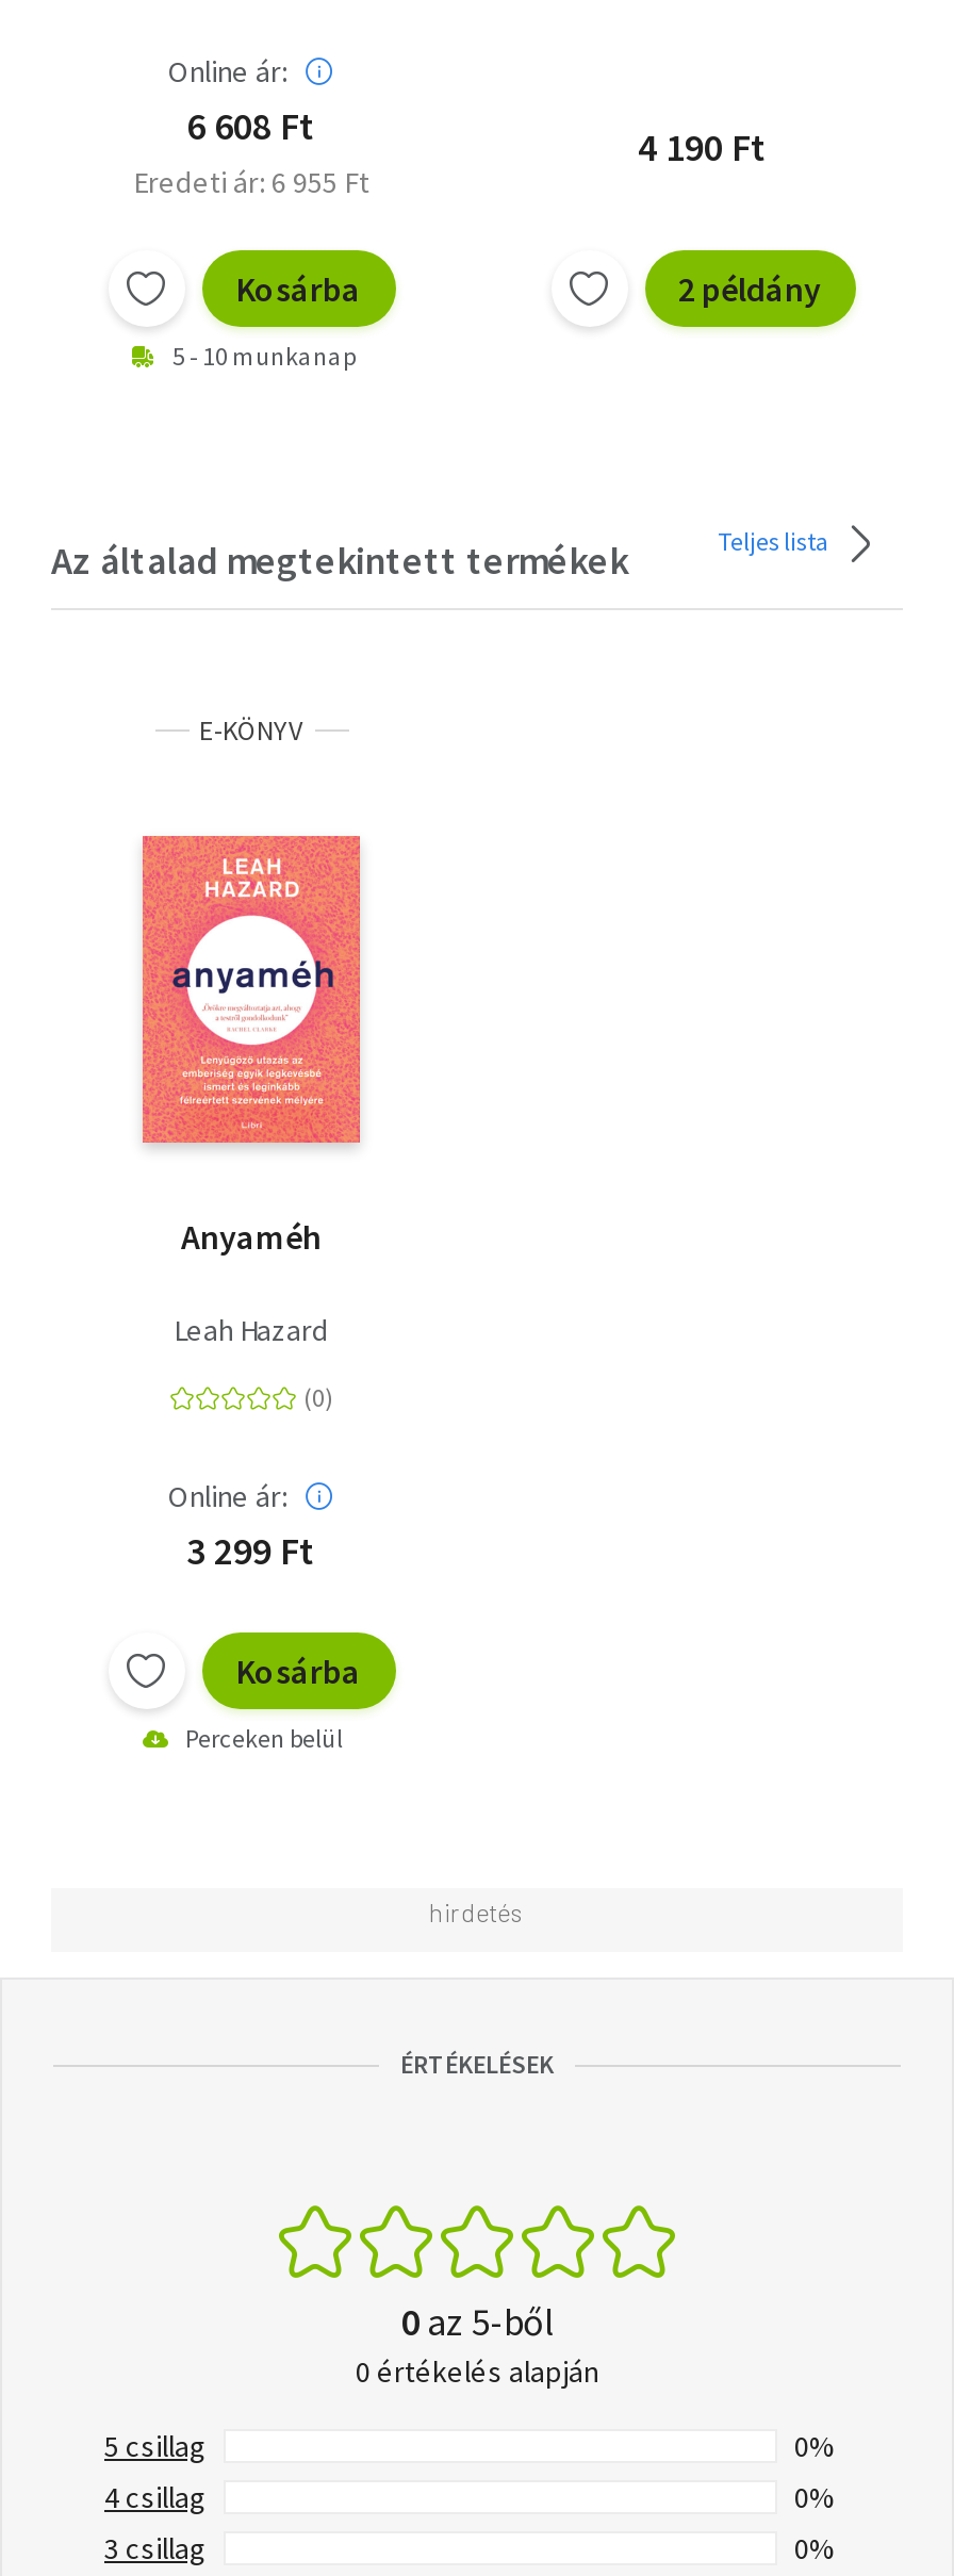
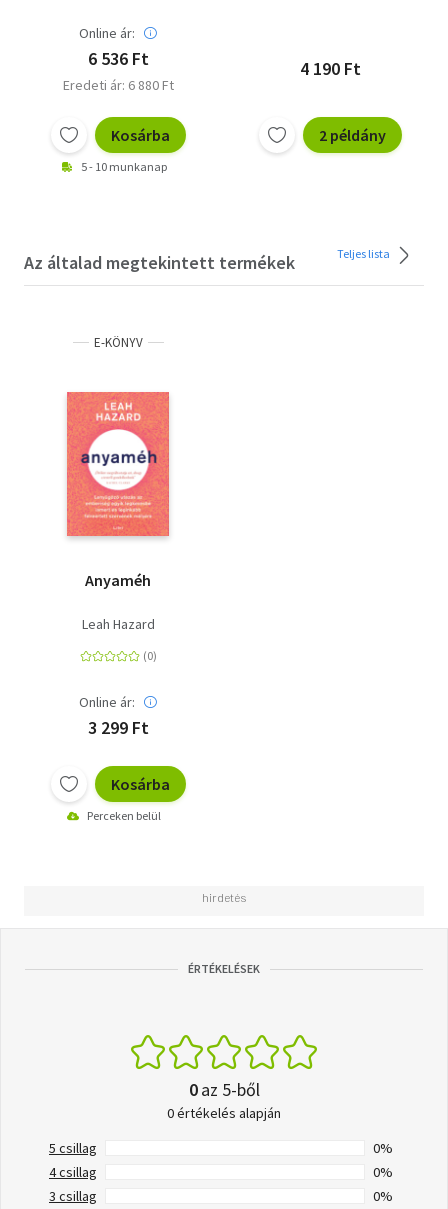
- 6 608 Ft
+ 6 536 Ft

- Eredeti ár: 6 955 Ft
+ Eredeti ár: 6 880 Ft
